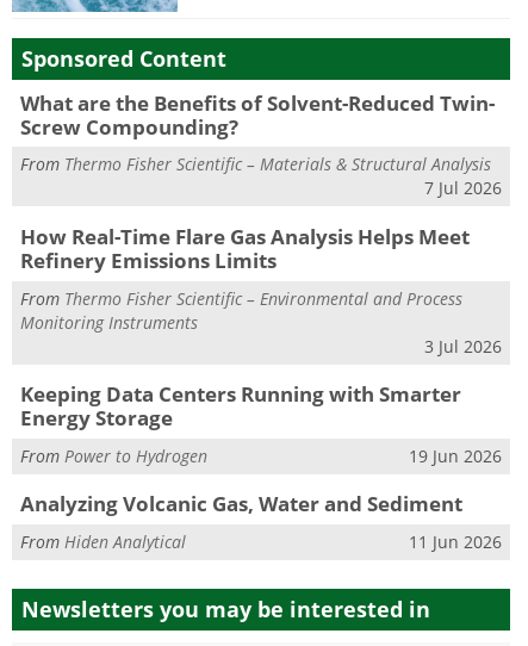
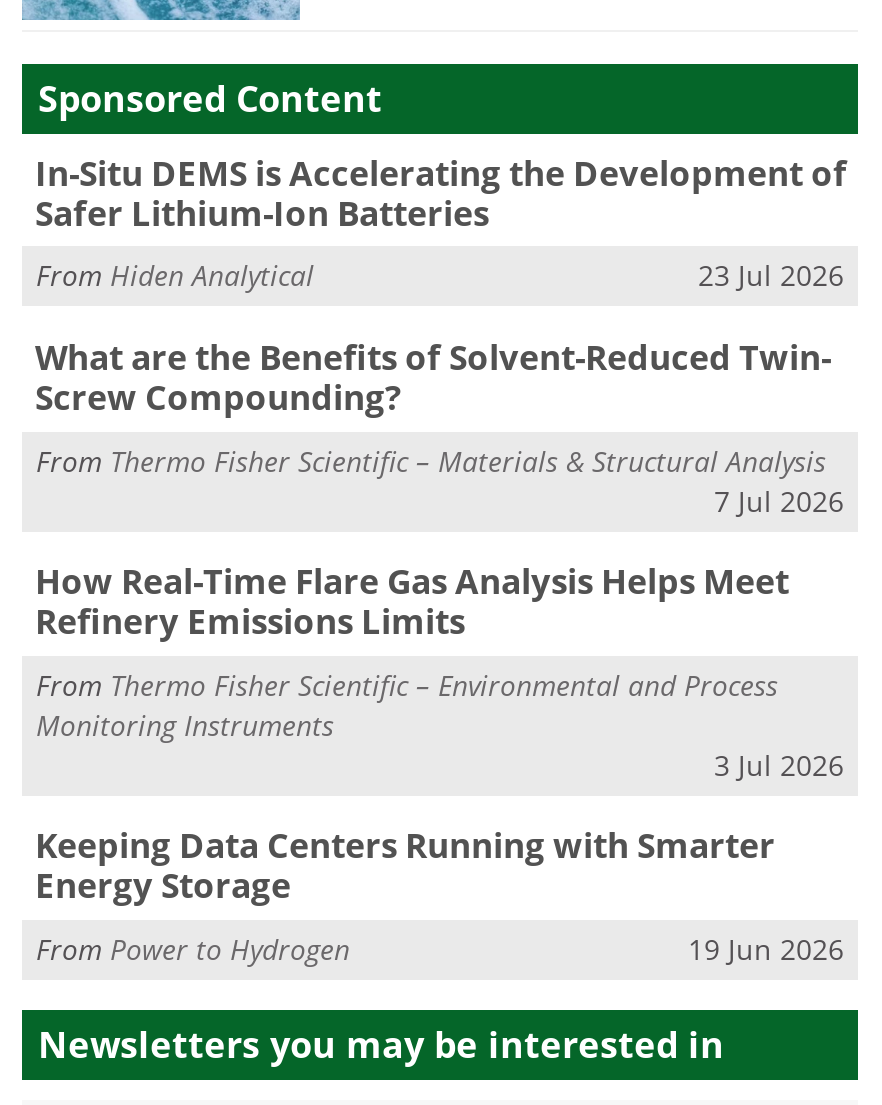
+ In-Situ DEMS is Accelerating the Development of
+ Safer Lithium-Ion Batteries
+ 23 Jul 2026

moved down: What are the Benefits of Solvent-Reduced Twin- | Screw Compounding? | From Thermo Fisher Scientific – Materials & Structural Analysis | ... | From Power to Hydrogen | 19 Jun 2026

- Analyzing Volcanic Gas, Water and Sediment
- 11 Jun 2026

moved up: From Hiden Analytical
